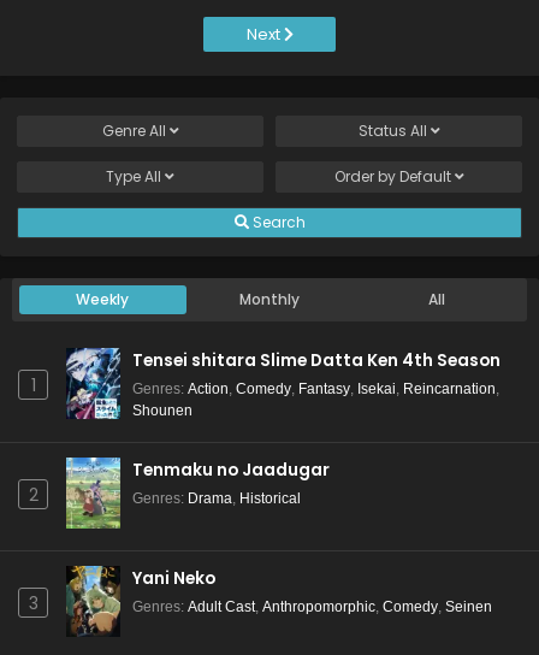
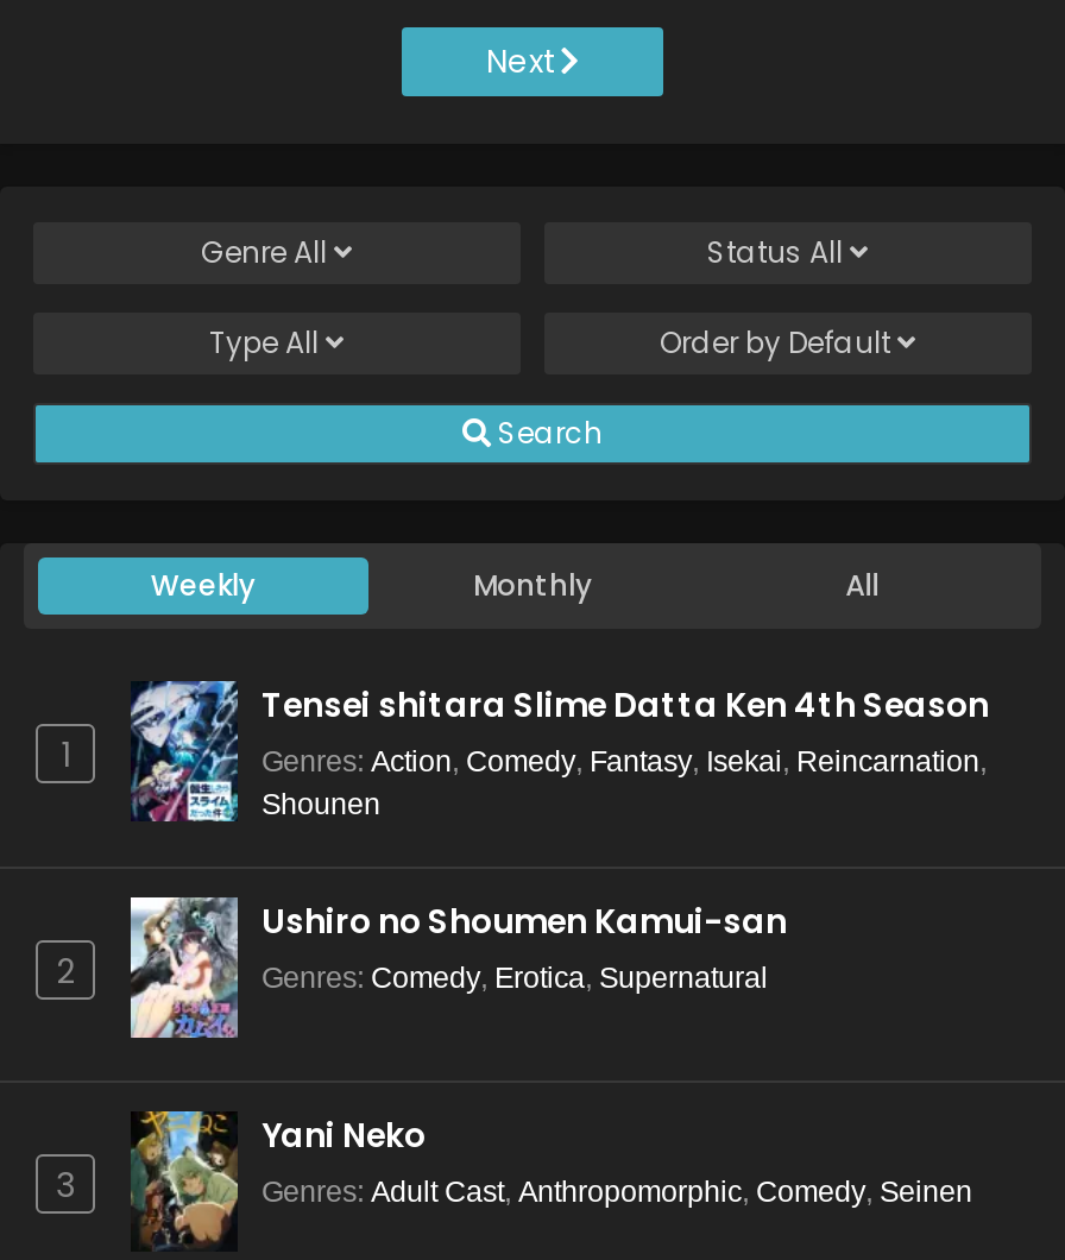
- [image]
- Tenmaku no Jaadugar
- Genres: Drama, Historical
+ [image]
+ Ushiro no Shoumen Kamui-san
+ Genres: Comedy, Erotica, Supernatural
